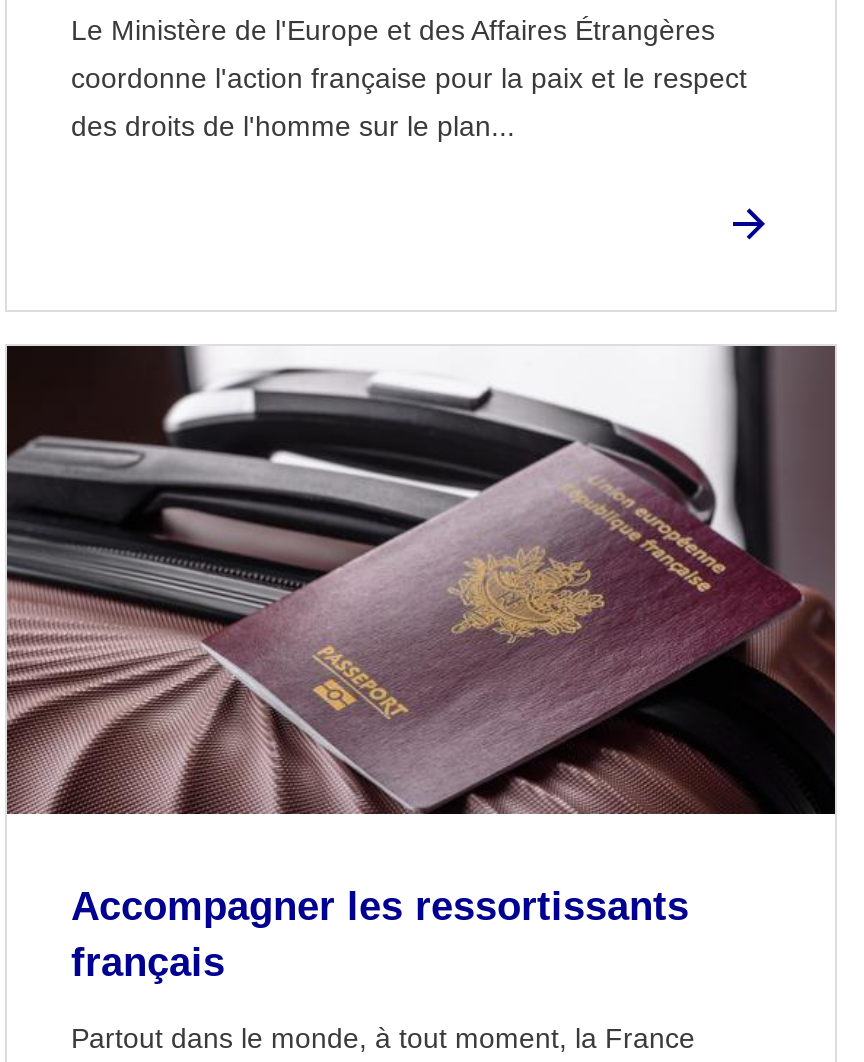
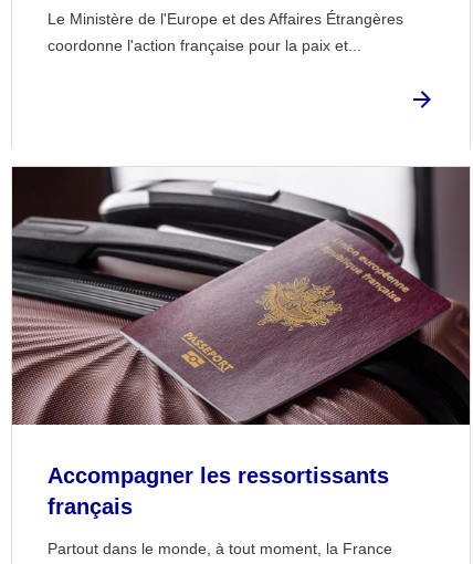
- coordonne l'action française pour la paix et le respect
- des droits de l'homme sur le plan...
+ coordonne l'action française pour la paix et...
